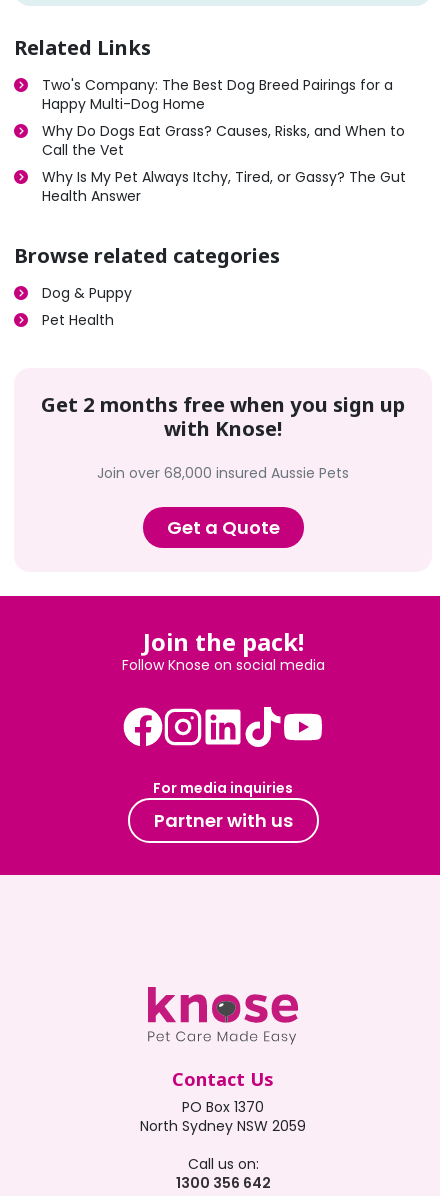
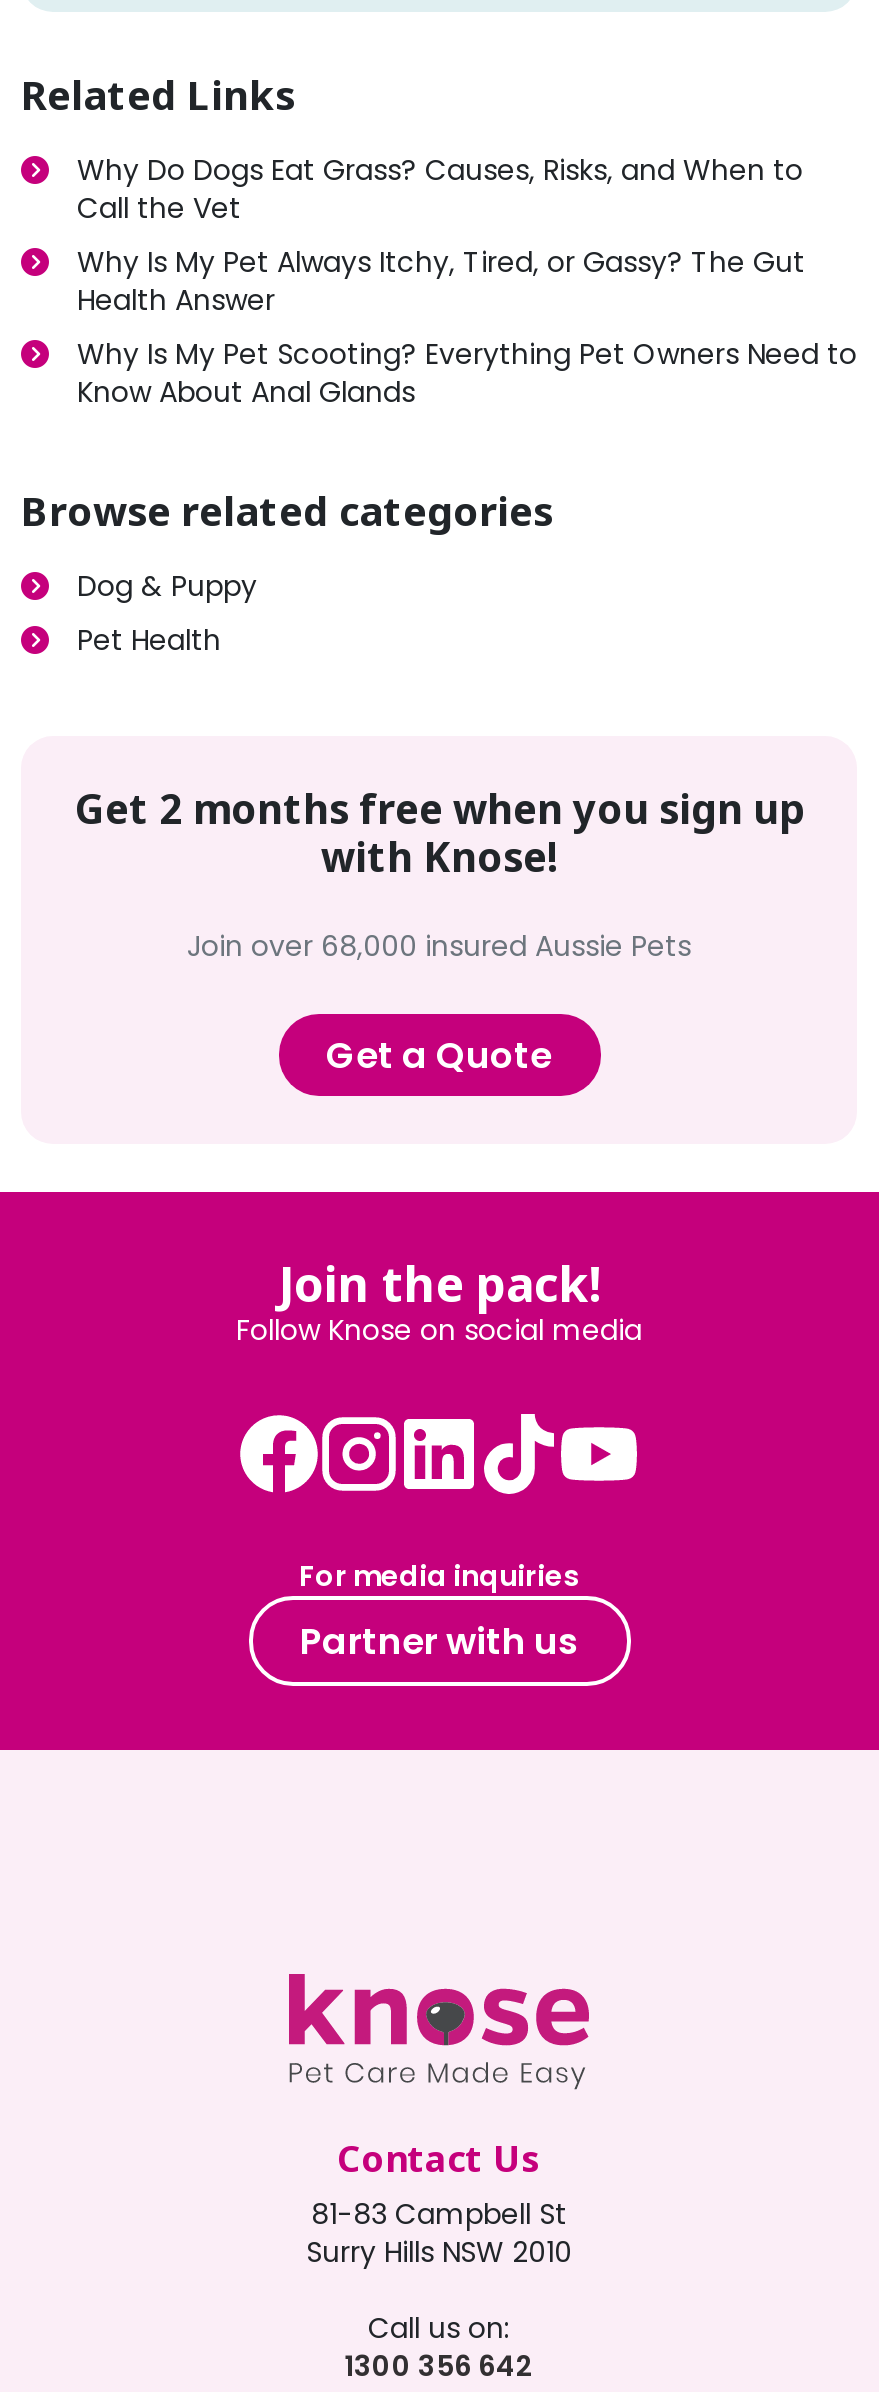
- Two's Company: The Best Dog Breed Pairings for a
- Happy Multi-Dog Home

moved up: Why Do Dogs Eat Grass? Causes, Risks, and When to | Call the Vet | Why Is My Pet Always Itchy, Tired, or Gassy? The Gut | Health Answer

+ Why Is My Pet Scooting? Everything Pet Owners Need to
+ Know About Anal Glands

- PO Box 1370
- North Sydney NSW 2059
+ 81-83 Campbell St
+ Surry Hills NSW 2010
